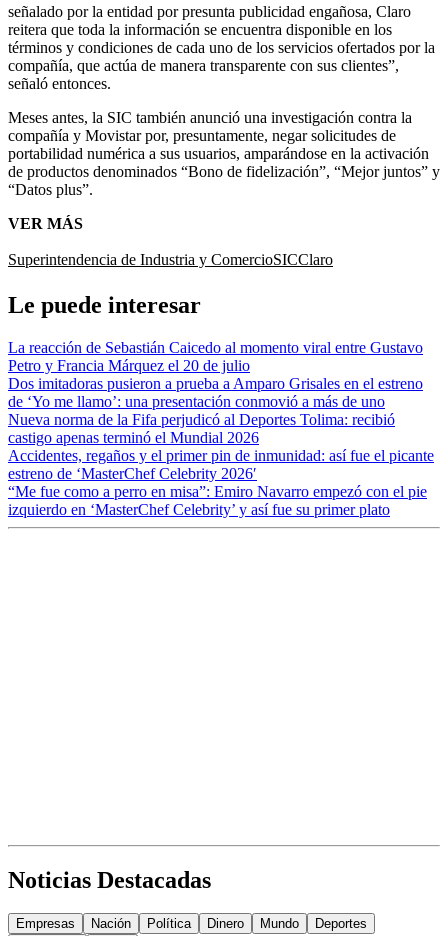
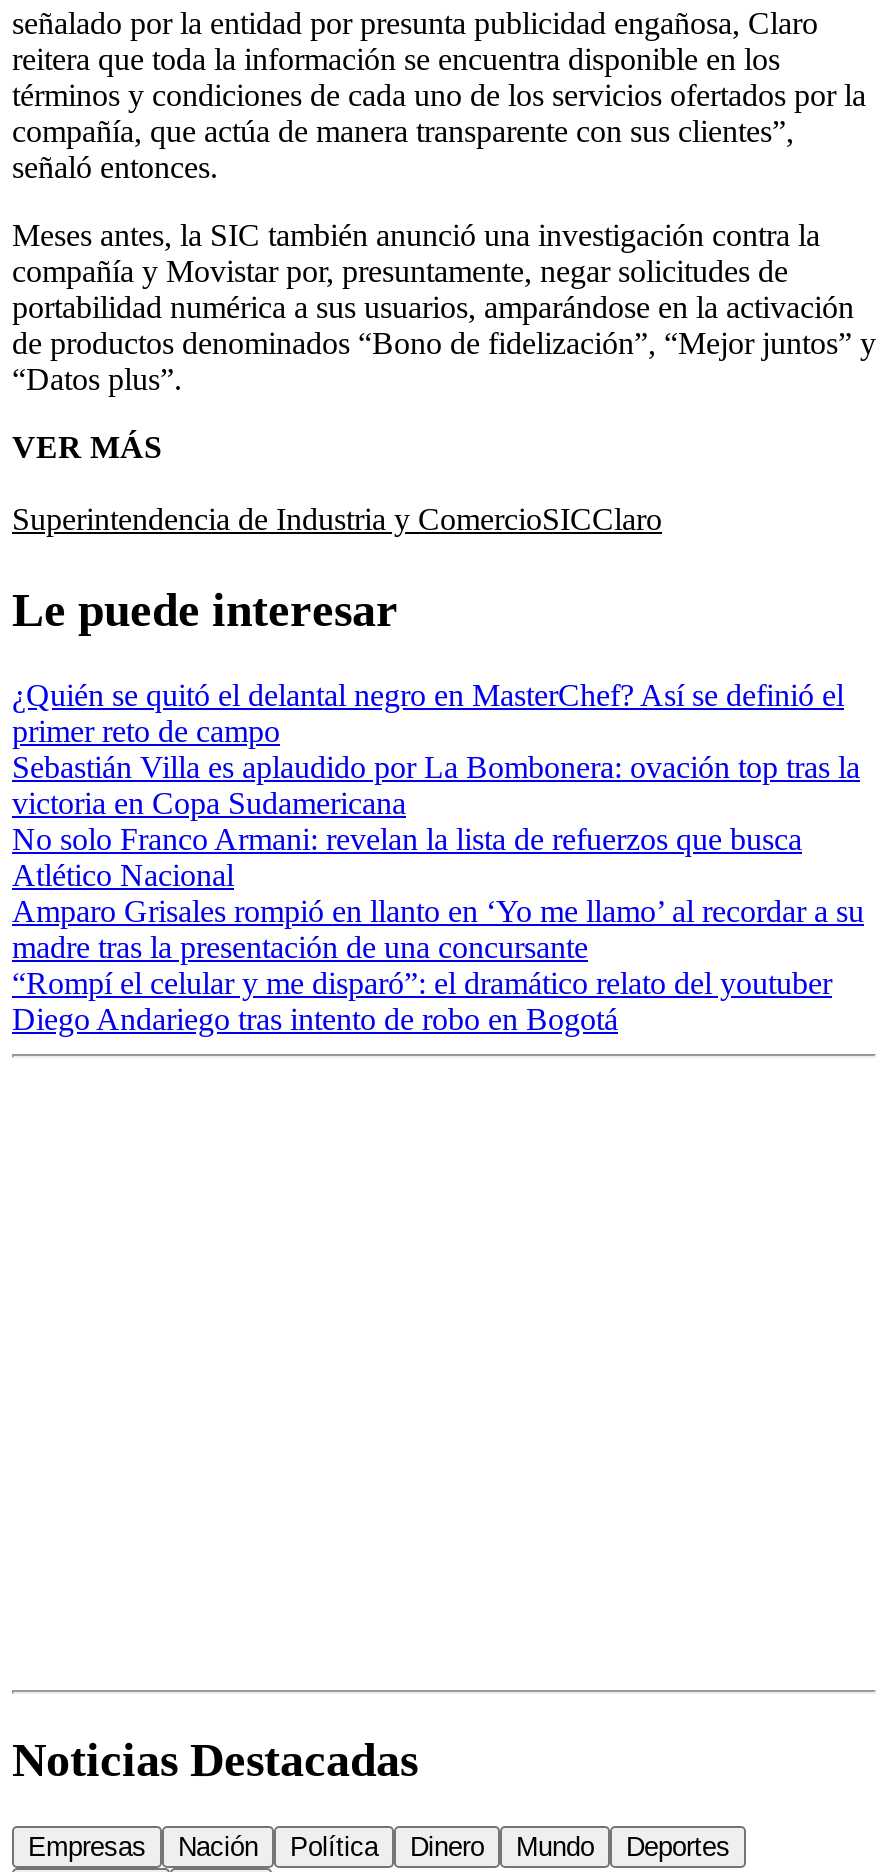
- La reacción de Sebastián Caicedo al momento viral entre Gustavo
- Petro y Francia Márquez el 20 de julio
- Dos imitadoras pusieron a prueba a Amparo Grisales en el estreno
- de ‘Yo me llamo’: una presentación conmovió a más de uno
- Nueva norma de la Fifa perjudicó al Deportes Tolima: recibió
- castigo apenas terminó el Mundial 2026
- Accidentes, regaños y el primer pin de inmunidad: así fue el picante
- estreno de ‘MasterChef Celebrity 2026′
- “Me fue como a perro en misa”: Emiro Navarro empezó con el pie
- izquierdo en ‘MasterChef Celebrity’ y así fue su primer plato
+ ¿Quién se quitó el delantal negro en MasterChef? Así se definió el
+ primer reto de campo
+ Sebastián Villa es aplaudido por La Bombonera: ovación top tras la
+ victoria en Copa Sudamericana
+ No solo Franco Armani: revelan la lista de refuerzos que busca
+ Atlético Nacional
+ Amparo Grisales rompió en llanto en ‘Yo me llamo’ al recordar a su
+ madre tras la presentación de una concursante
+ “Rompí el celular y me disparó”: el dramático relato del youtuber
+ Diego Andariego tras intento de robo en Bogotá
